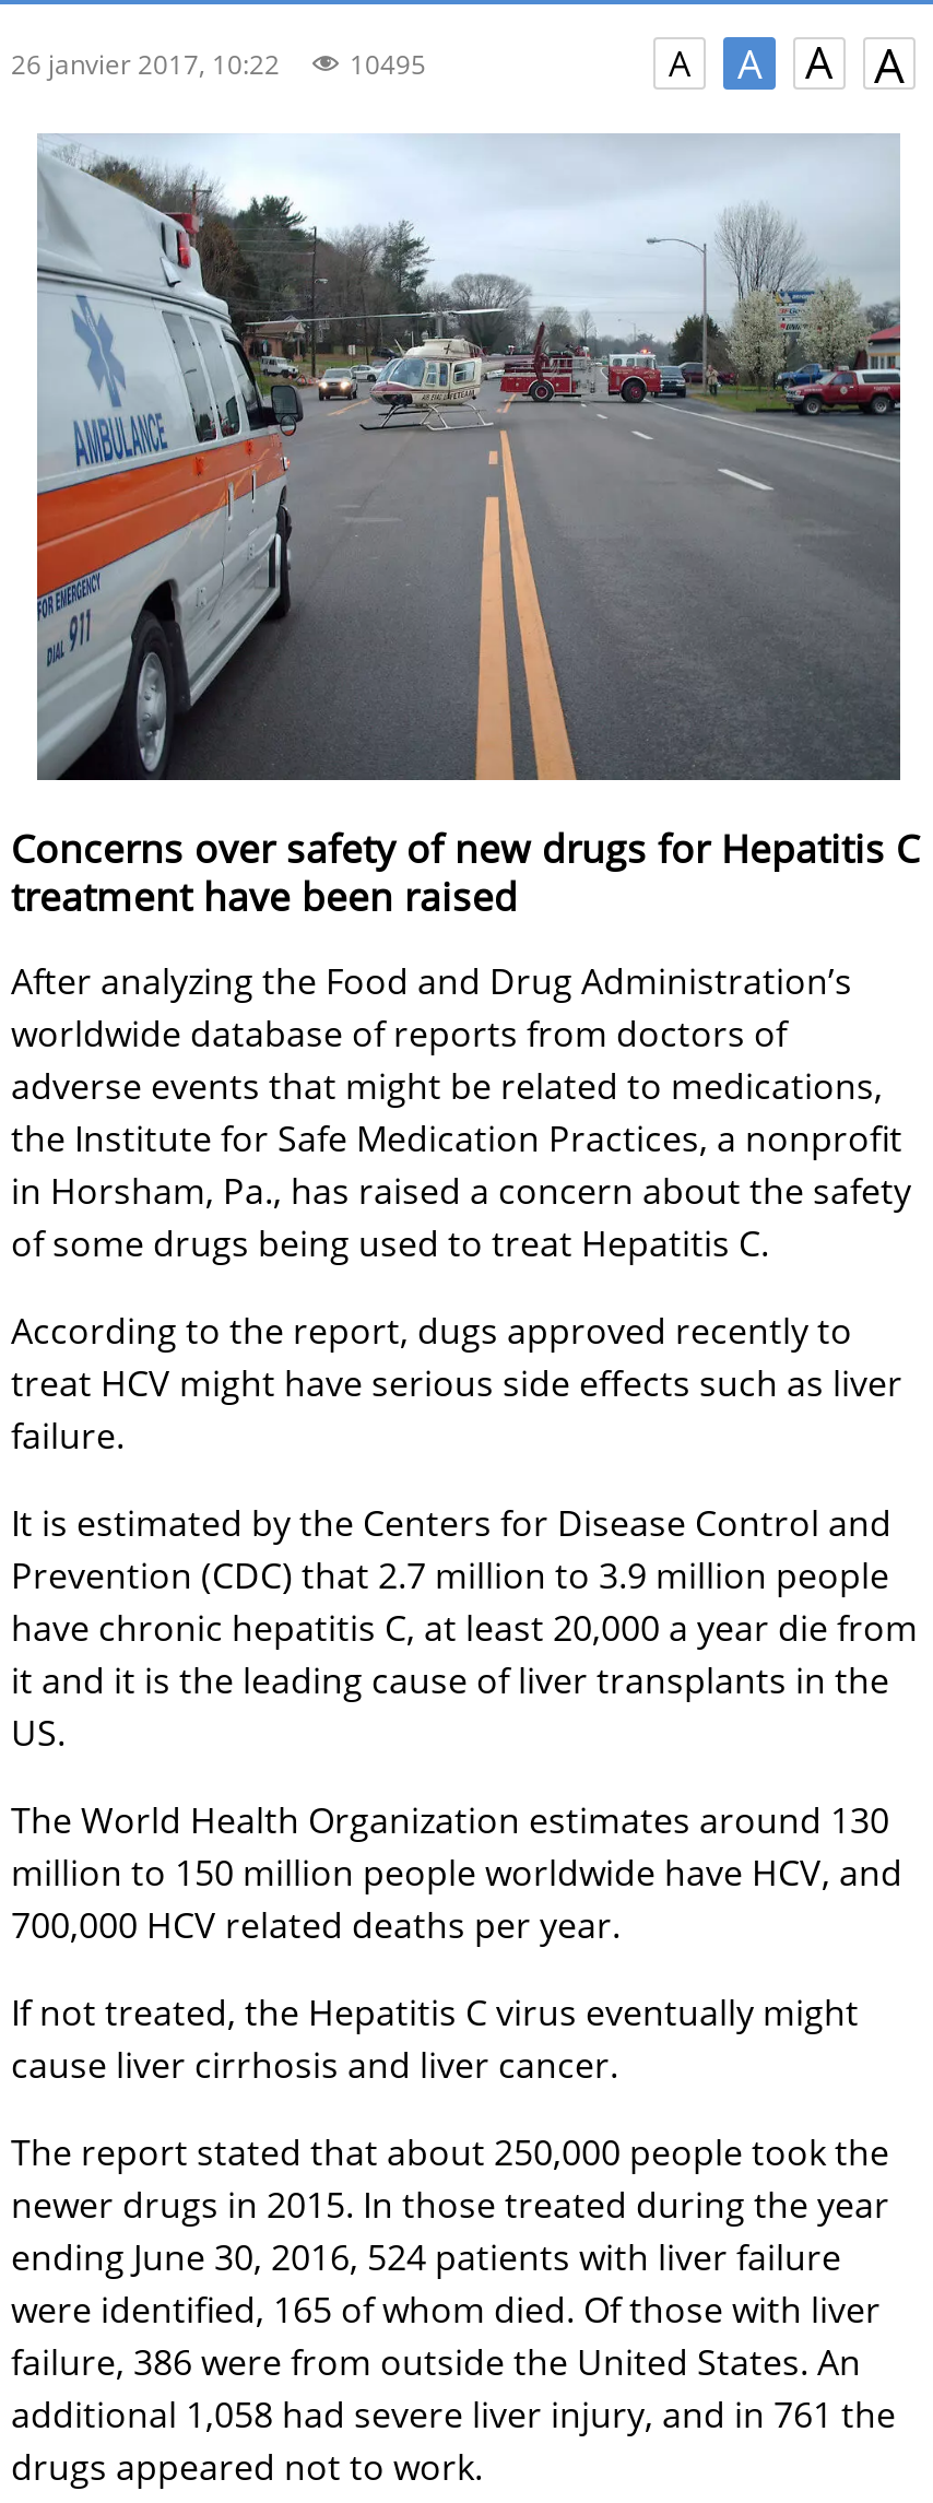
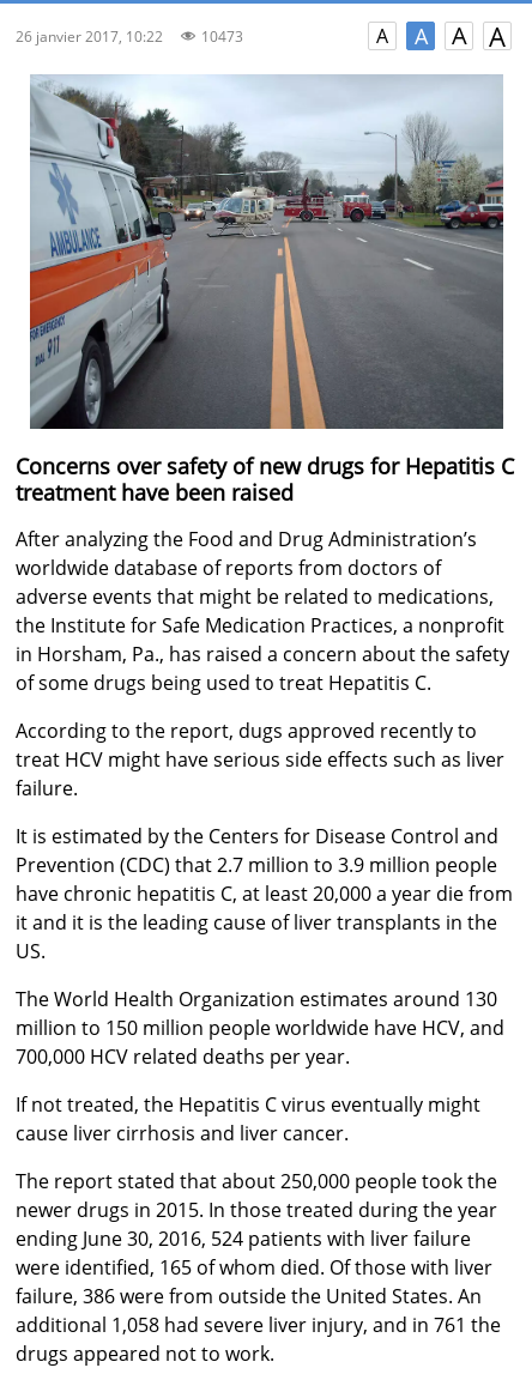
- 26 janvier 2017, 10:22 10495
+ 26 janvier 2017, 10:22 10473
